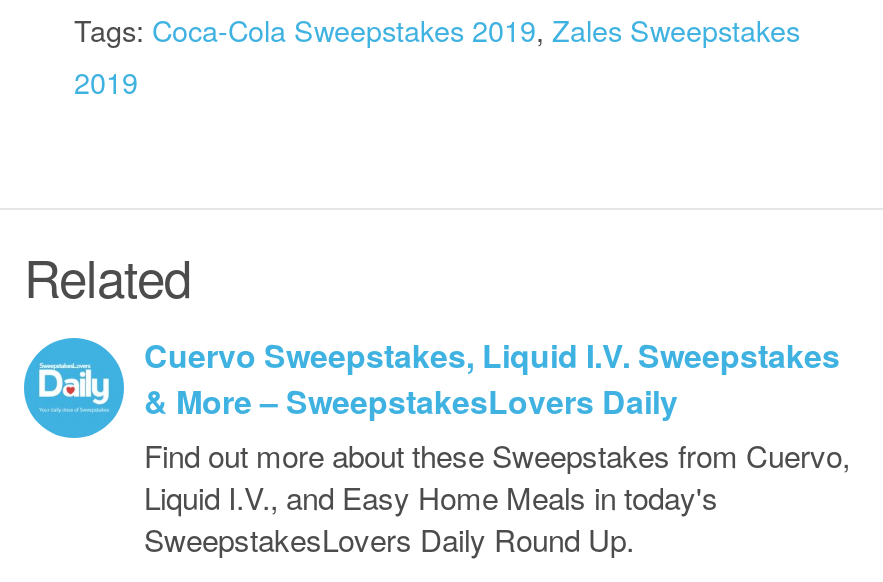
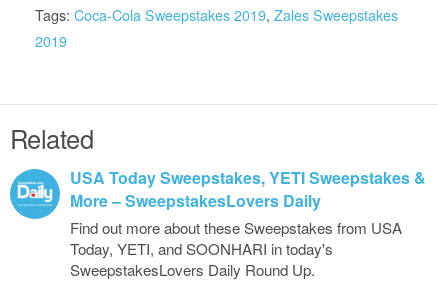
- Cuervo Sweepstakes, Liquid I.V. Sweepstakes
- & More – SweepstakesLovers Daily
- Find out more about these Sweepstakes from Cuervo,
- Liquid I.V., and Easy Home Meals in today's
+ USA Today Sweepstakes, YETI Sweepstakes &
+ More – SweepstakesLovers Daily
+ Find out more about these Sweepstakes from USA
+ Today, YETI, and SOONHARI in today's
